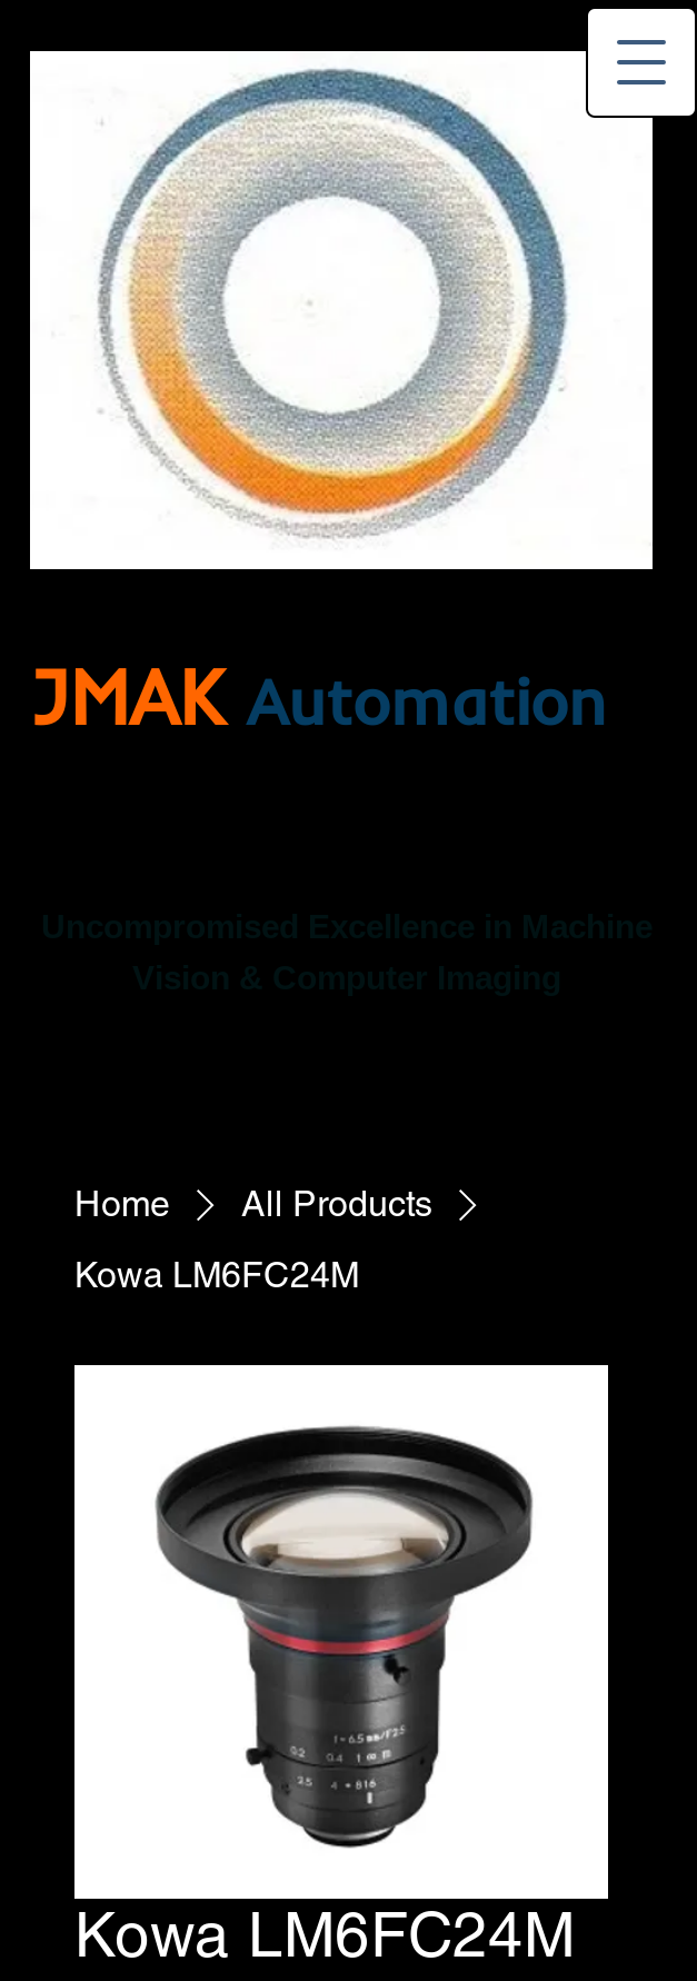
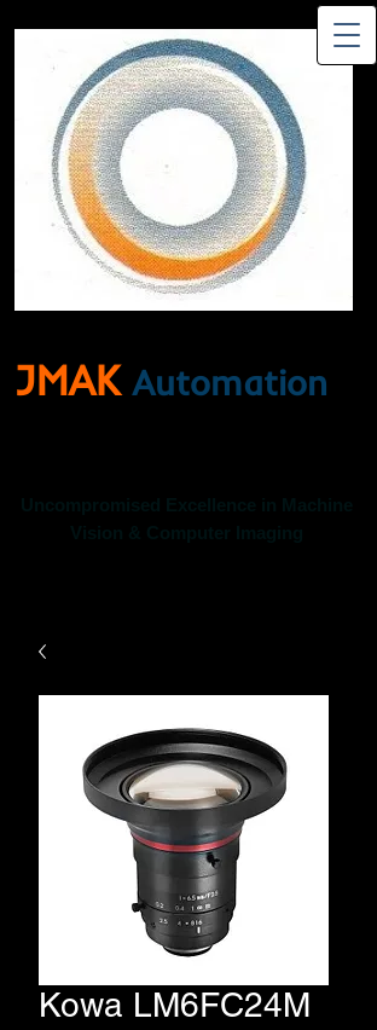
- Home
- All Products
- Kowa LM6FC24M
